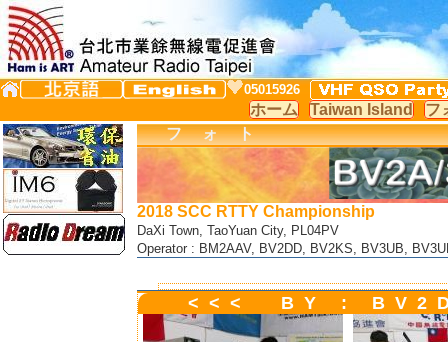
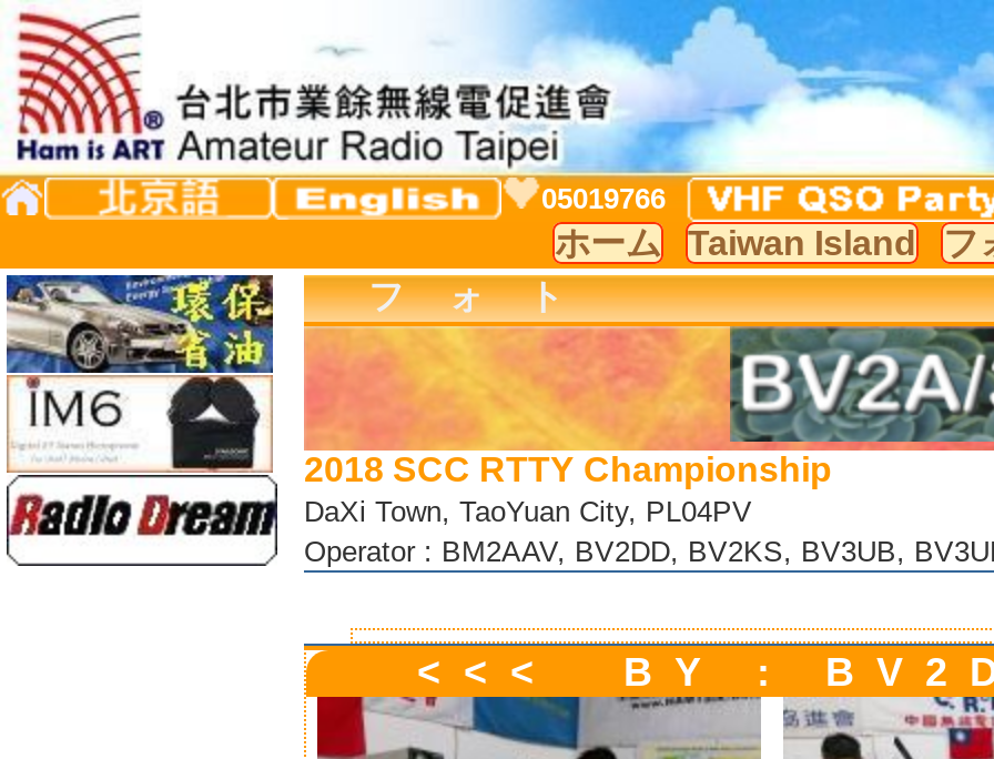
- 05015926
+ 05019766
